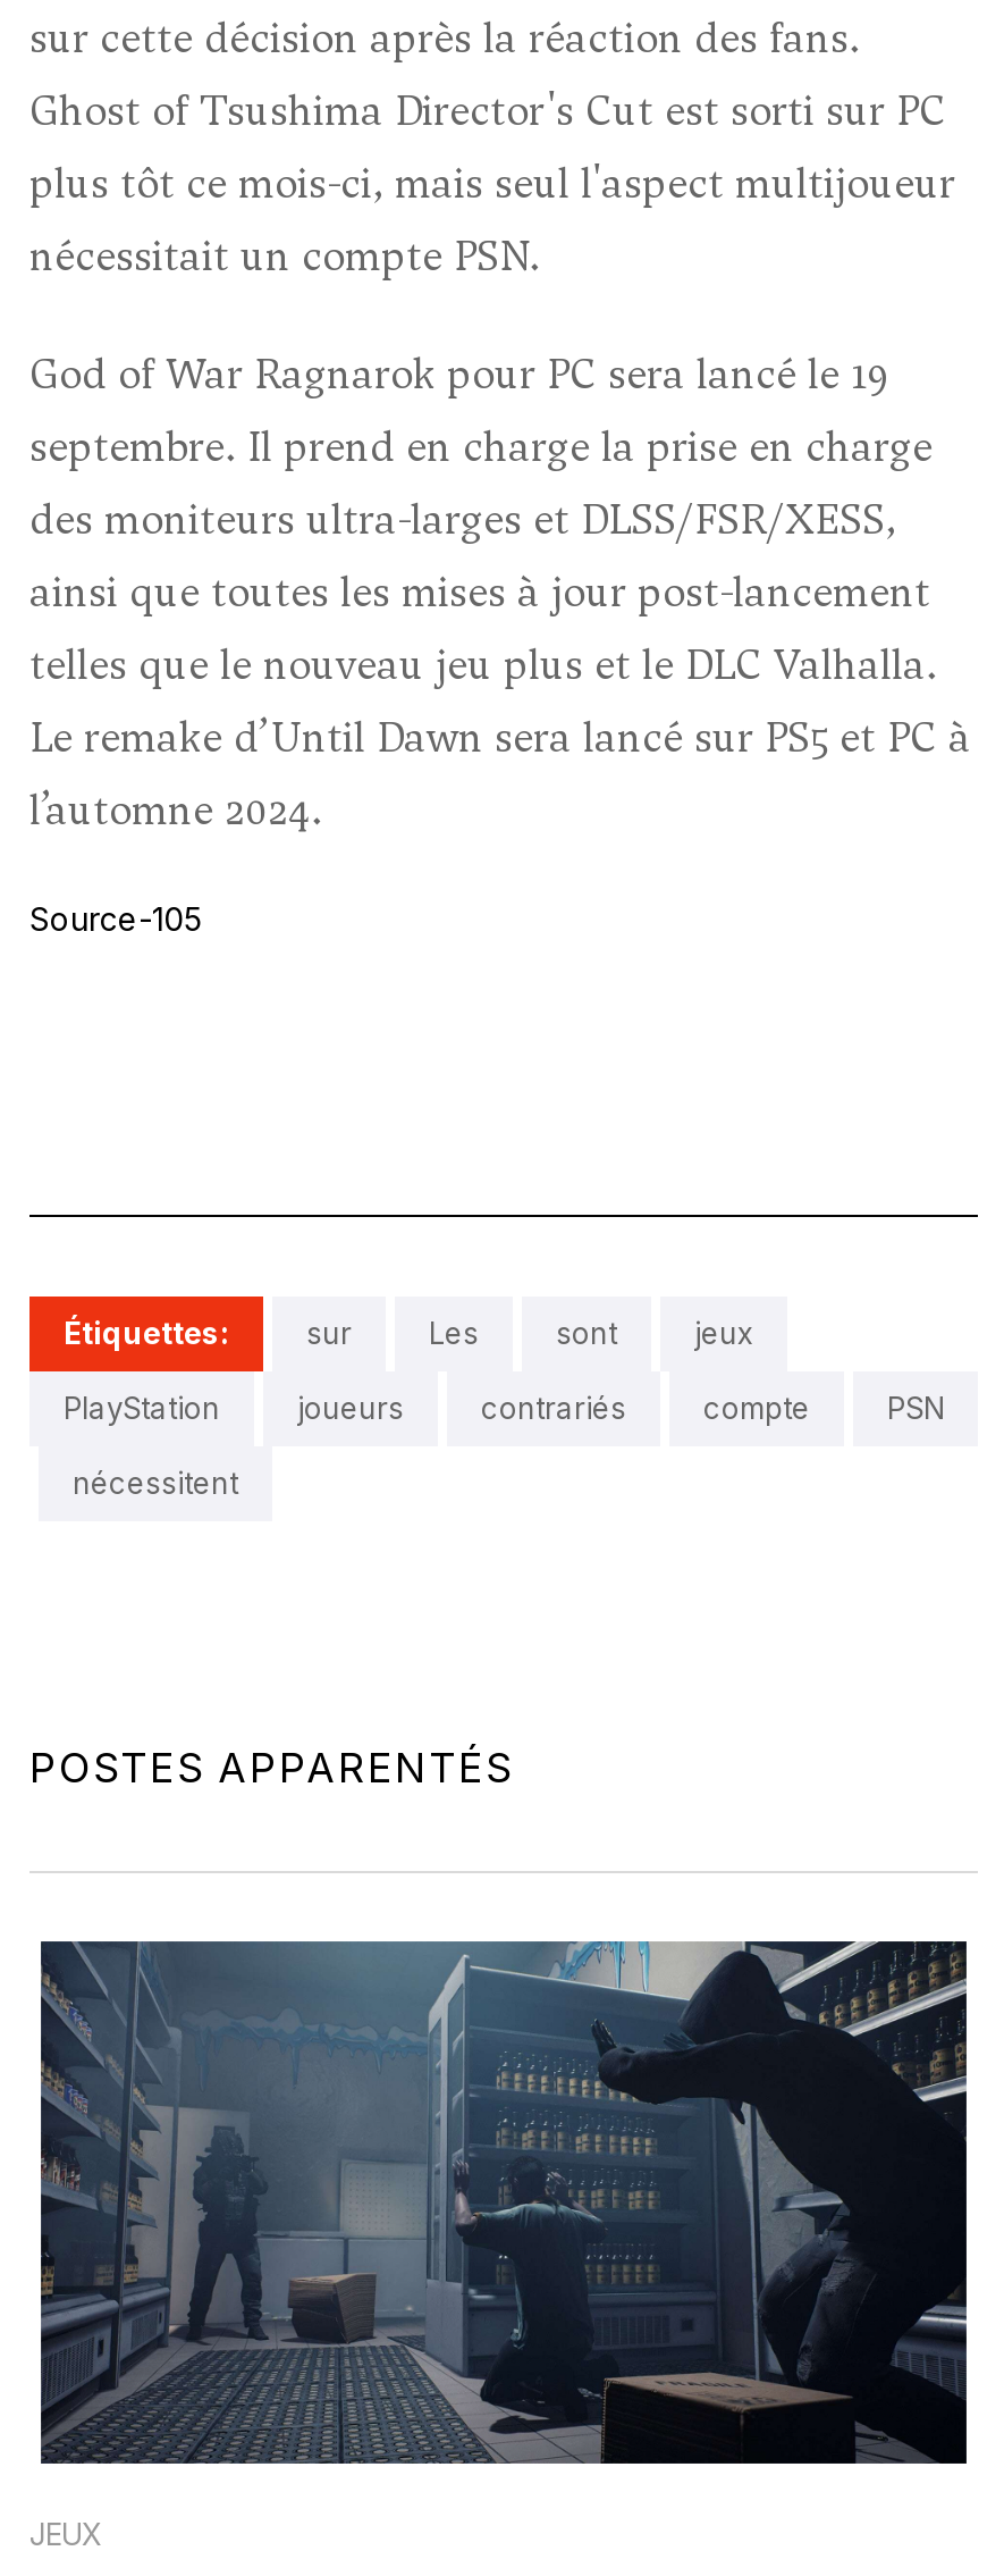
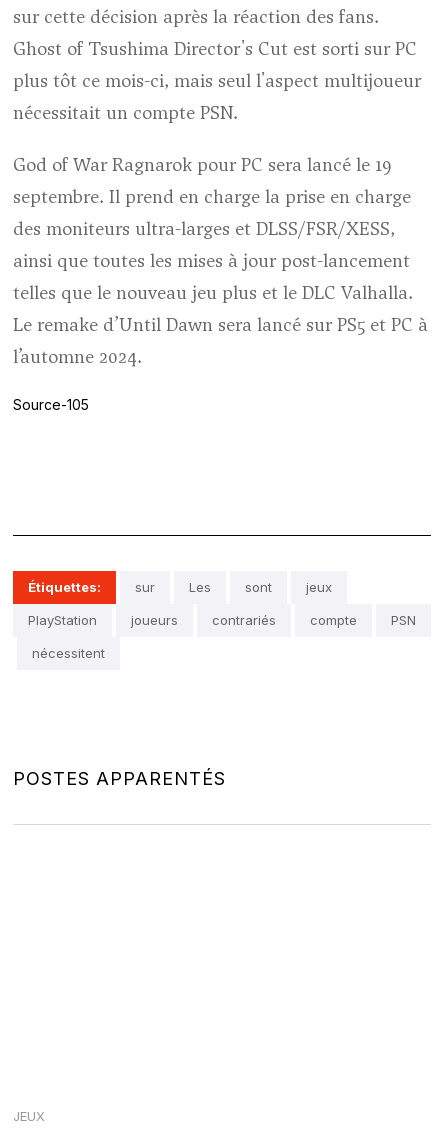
- [image]
